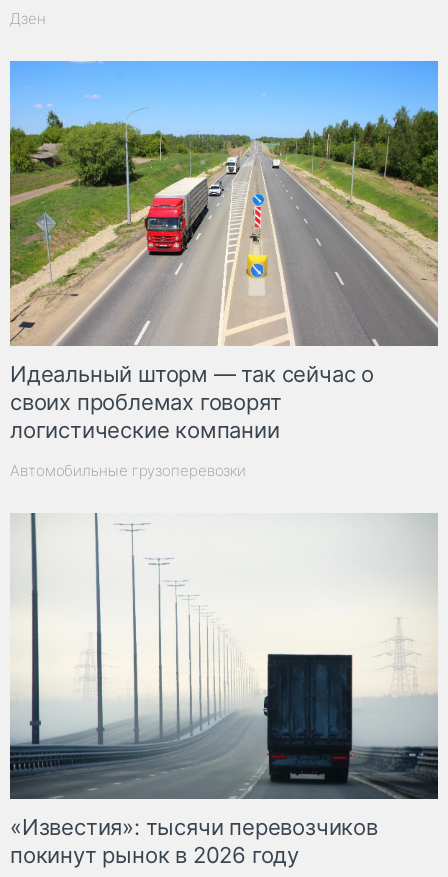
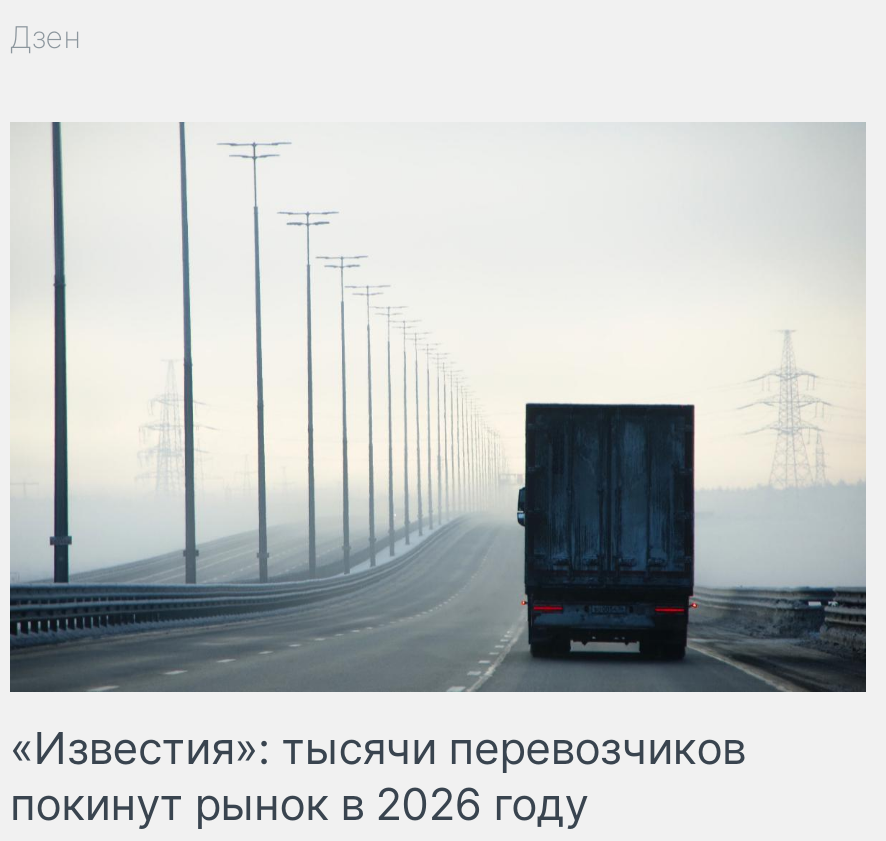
- [image]
- Идеальный шторм — так сейчас о
- своих проблемах говорят
- логистические компании
- Автомобильные грузоперевозки
